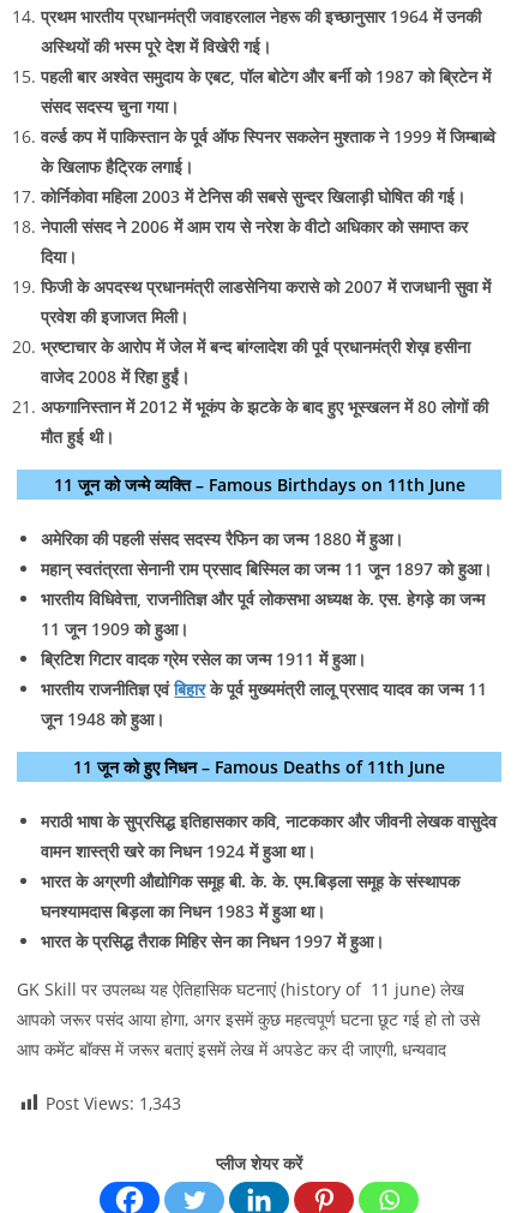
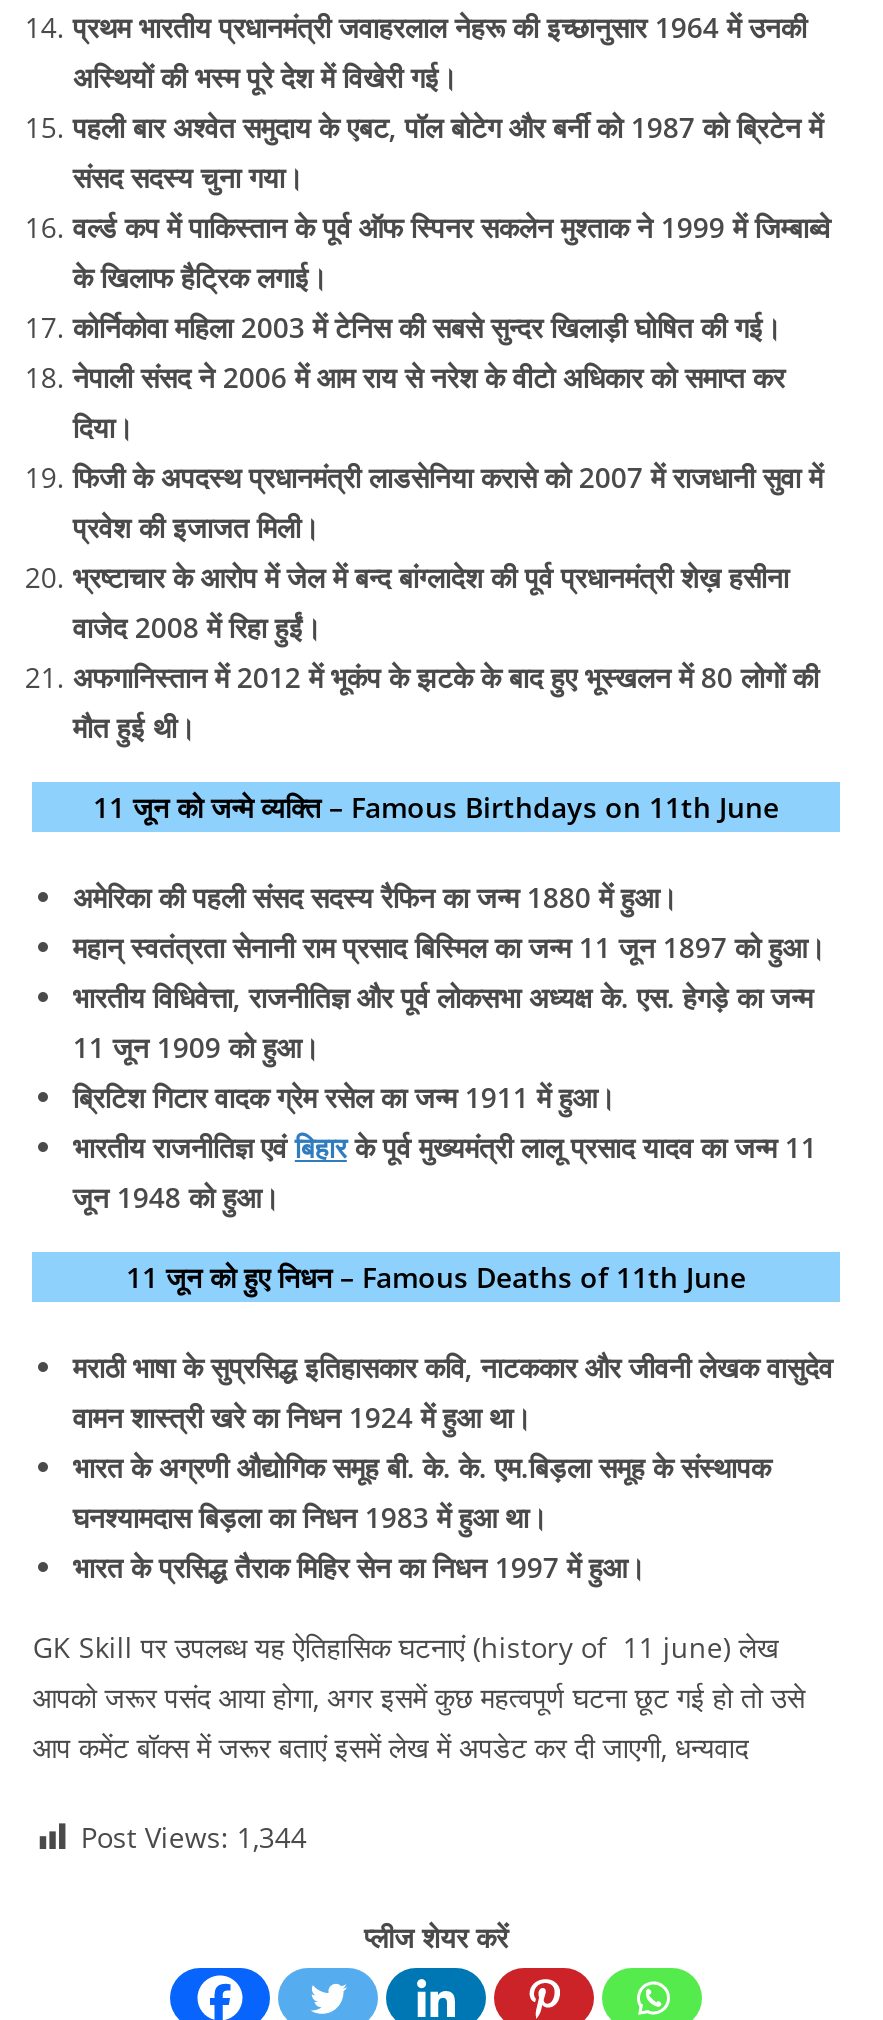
- Post Views: 1,343
+ Post Views: 1,344
